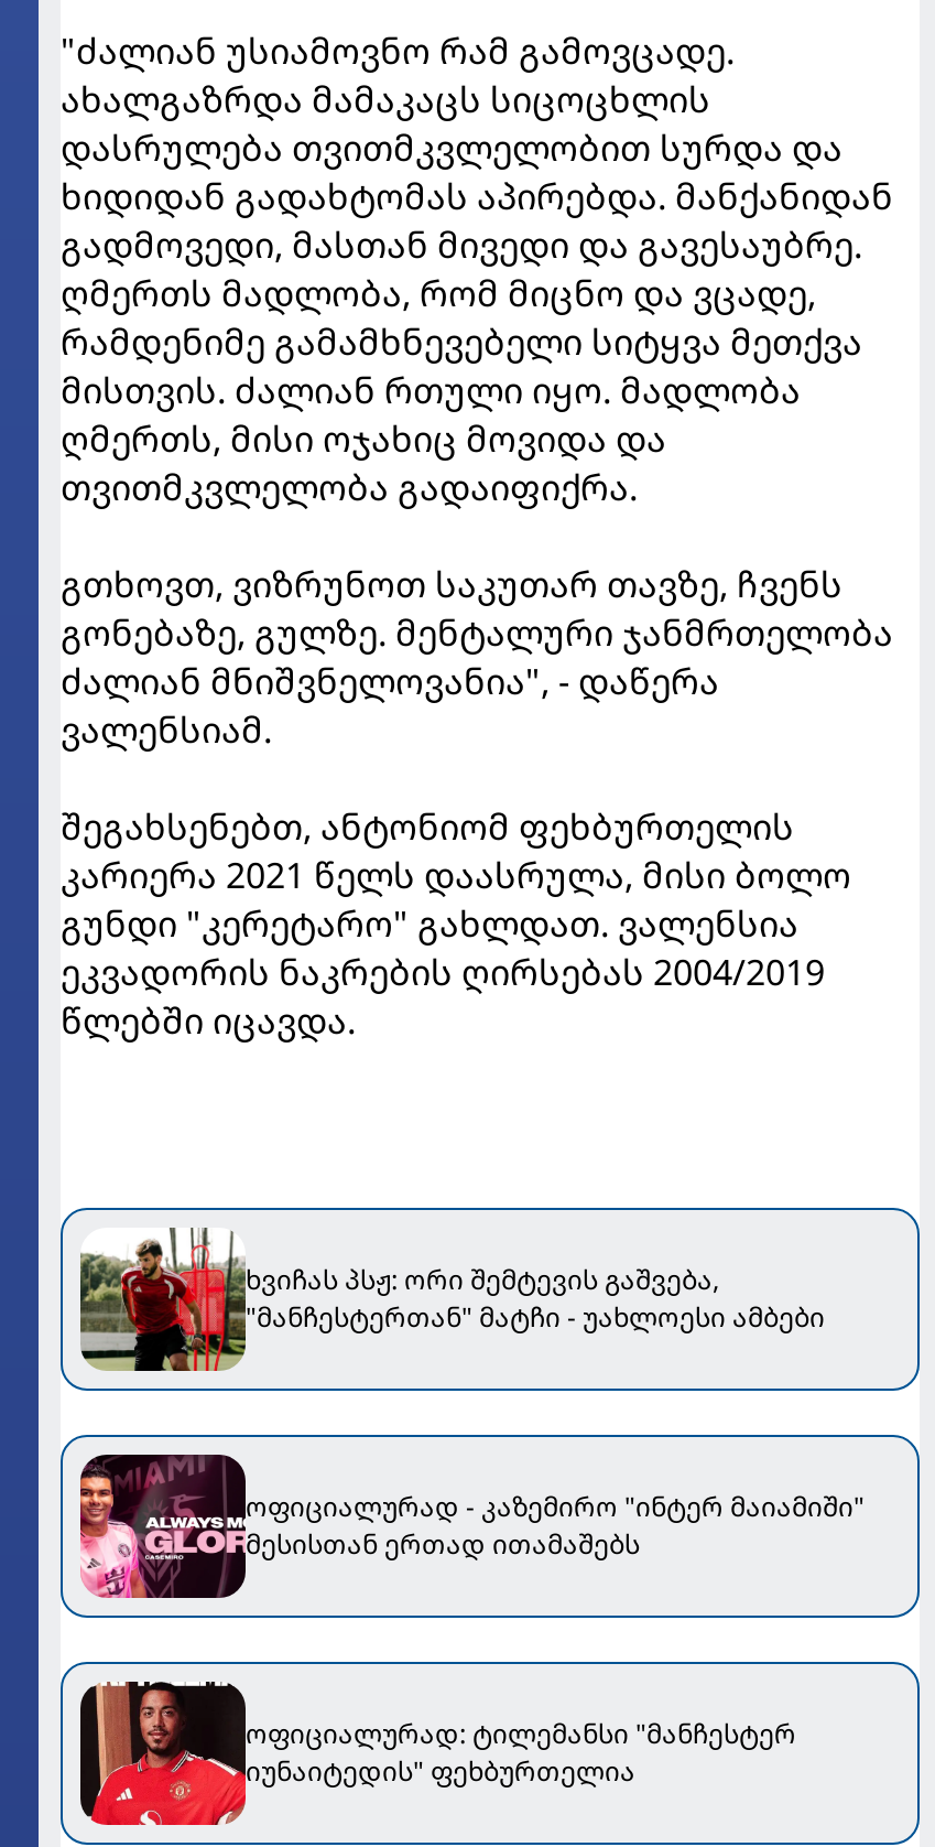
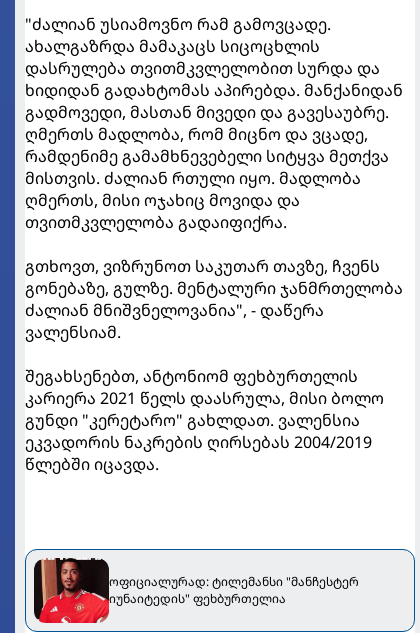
- [image]
- ხვიჩას პსჟ: ორი შემტევის გაშვება,
- "მანჩესტერთან" მატჩი - უახლოესი ამბები

- [image]
- ოფიციალურად - კაზემირო "ინტერ მაიამიში"
- მესისთან ერთად ითამაშებს
